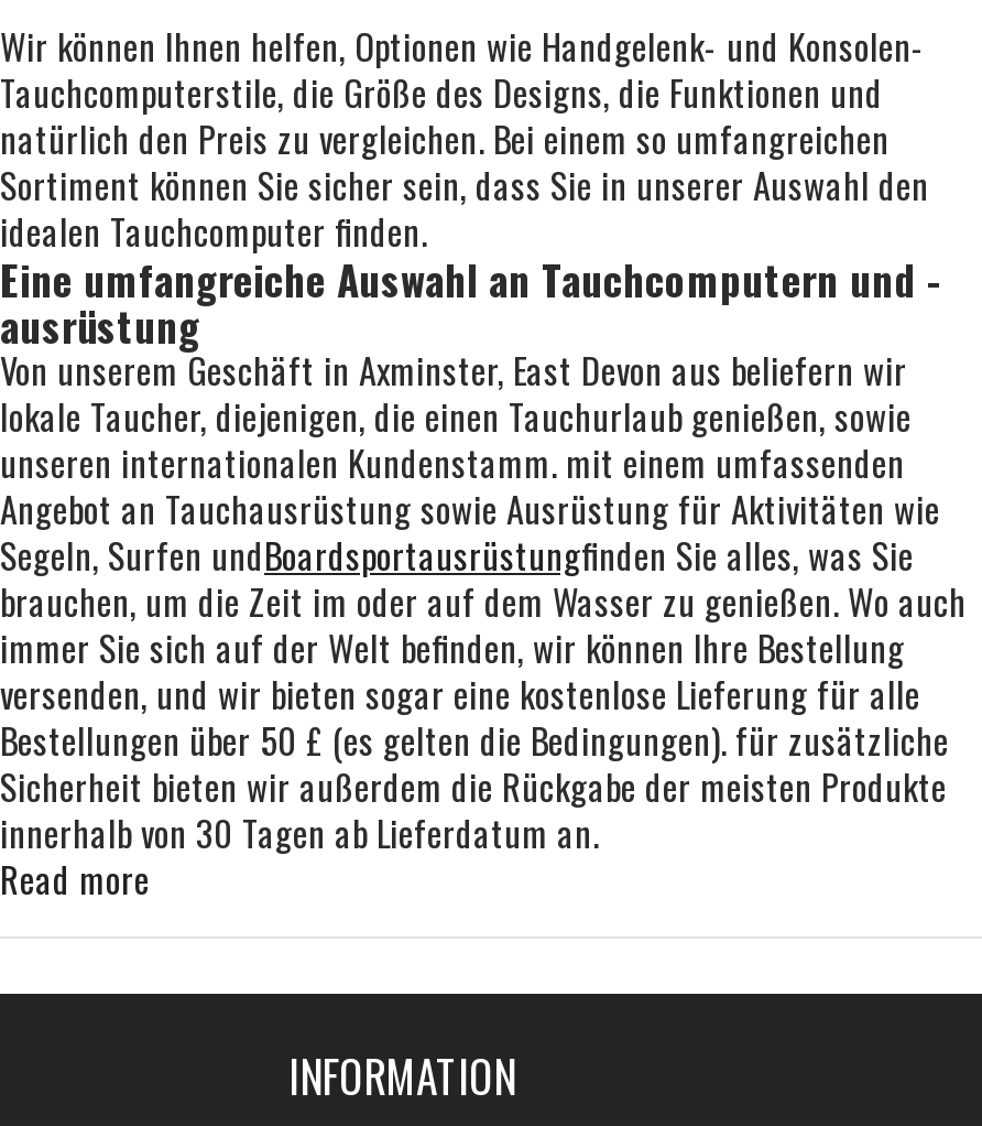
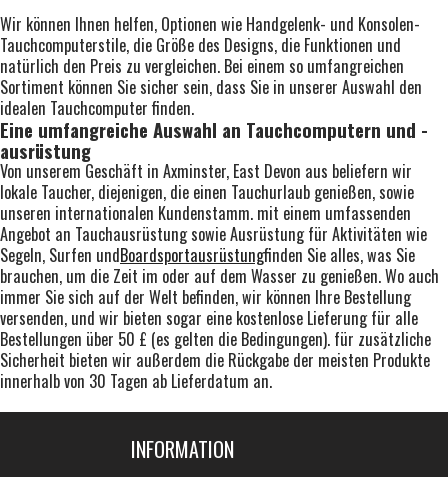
- Read more
